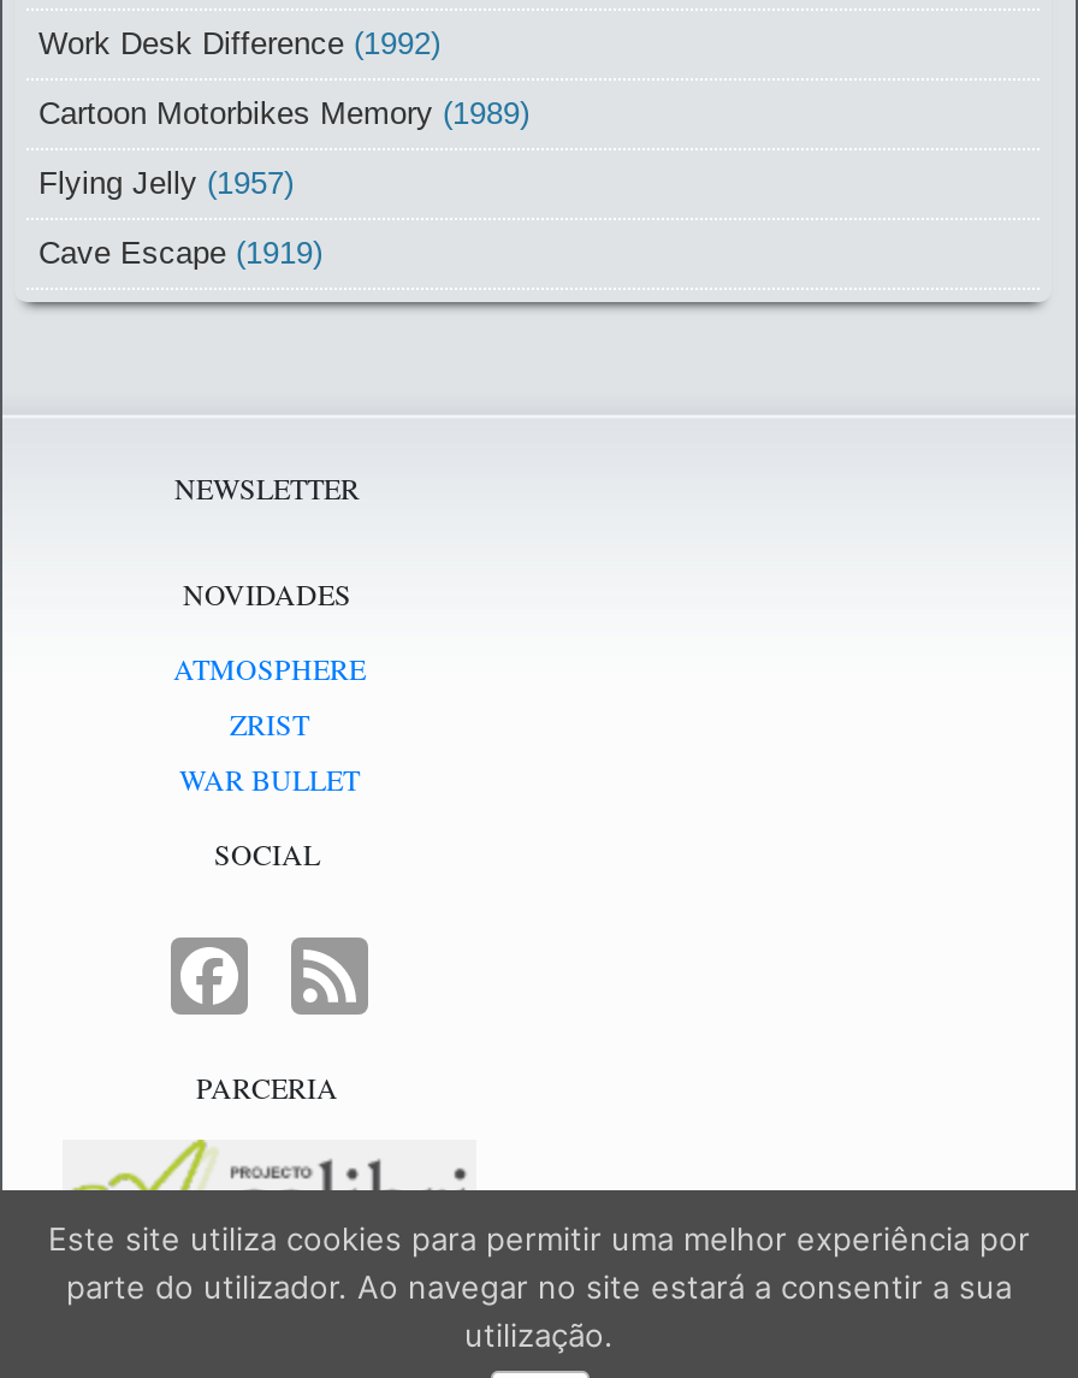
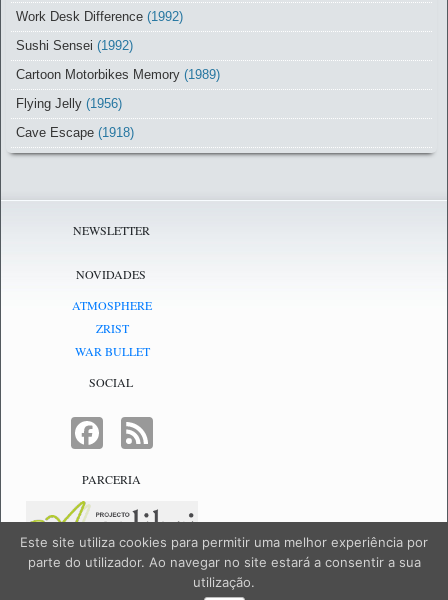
+ Sushi Sensei (1992)

- Flying Jelly (1957)
+ Flying Jelly (1956)

- Cave Escape (1919)
+ Cave Escape (1918)
